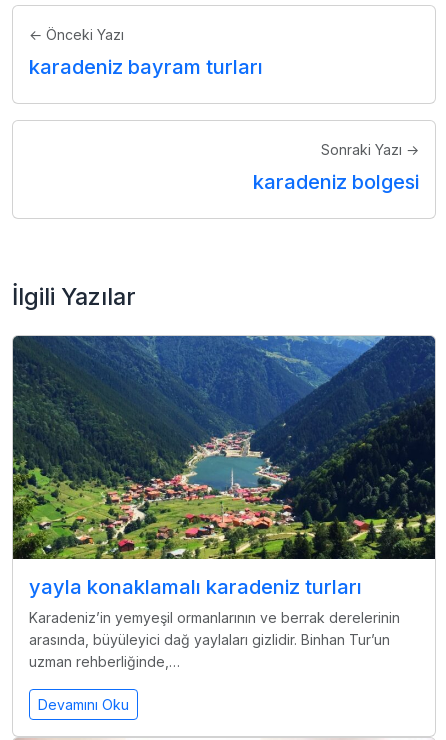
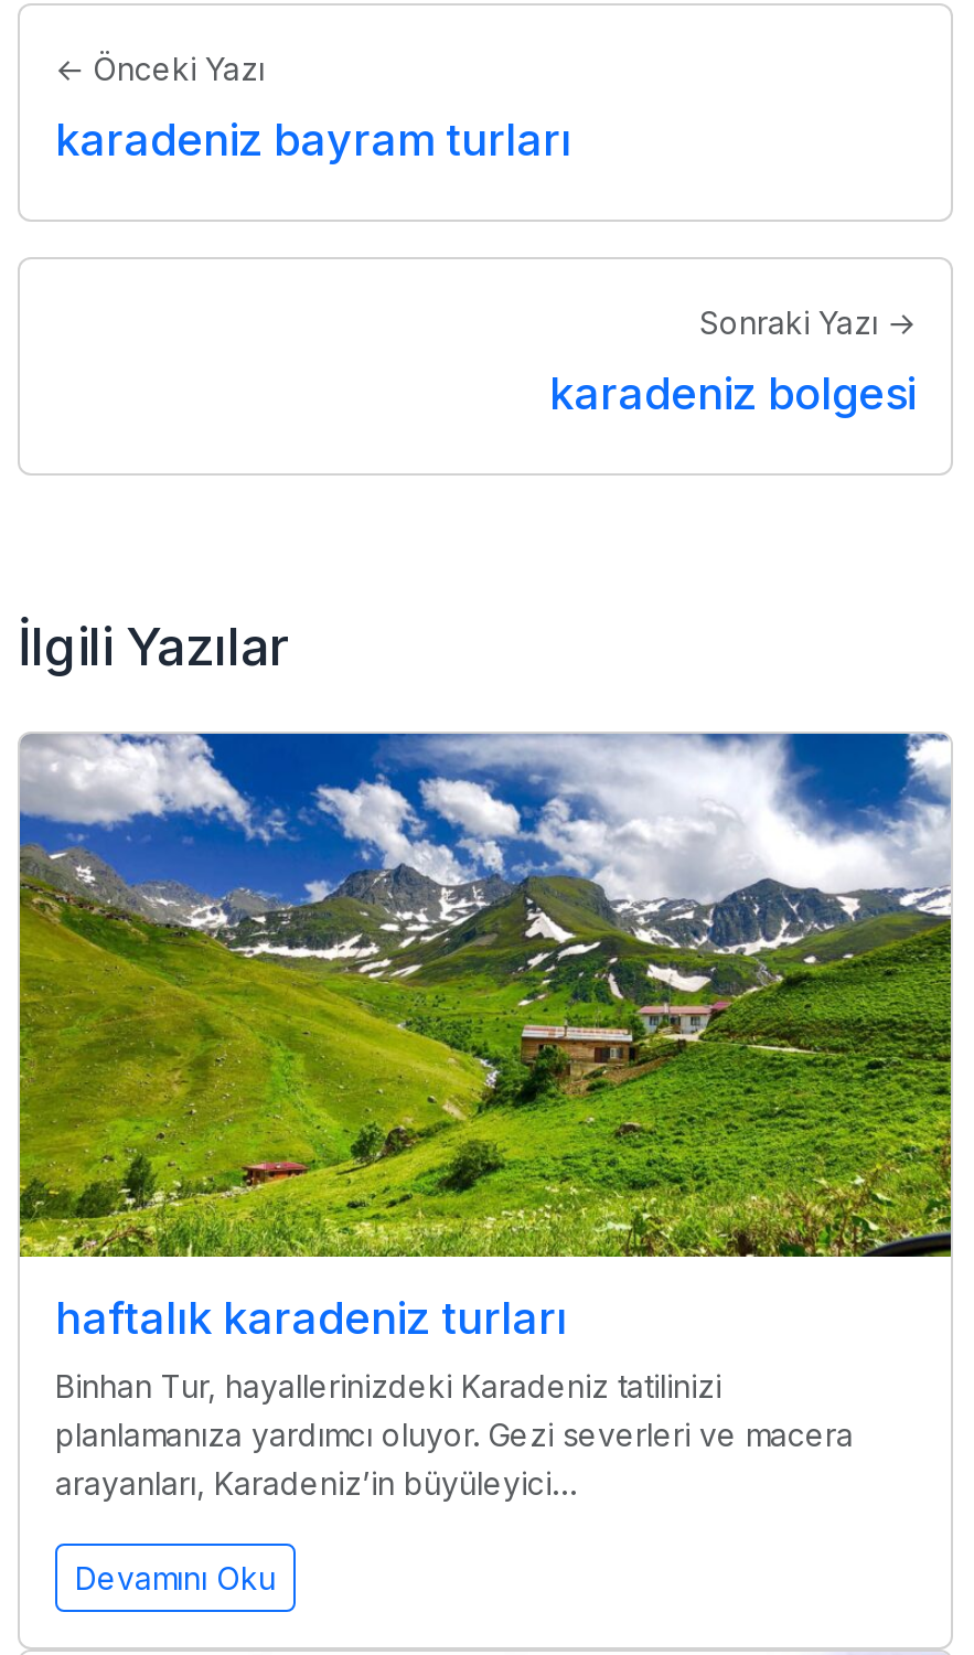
- [image]
- yayla konaklamalı karadeniz turları
- Karadeniz’in yemyeşil ormanlarının ve berrak derelerinin
- arasında, büyüleyici dağ yaylaları gizlidir. Binhan Tur’un
- uzman rehberliğinde,…
+ [image]
+ haftalık karadeniz turları
+ Binhan Tur, hayallerinizdeki Karadeniz tatilinizi
+ planlamanıza yardımcı oluyor. Gezi severleri ve macera
+ arayanları, Karadeniz’in büyüleyici…
